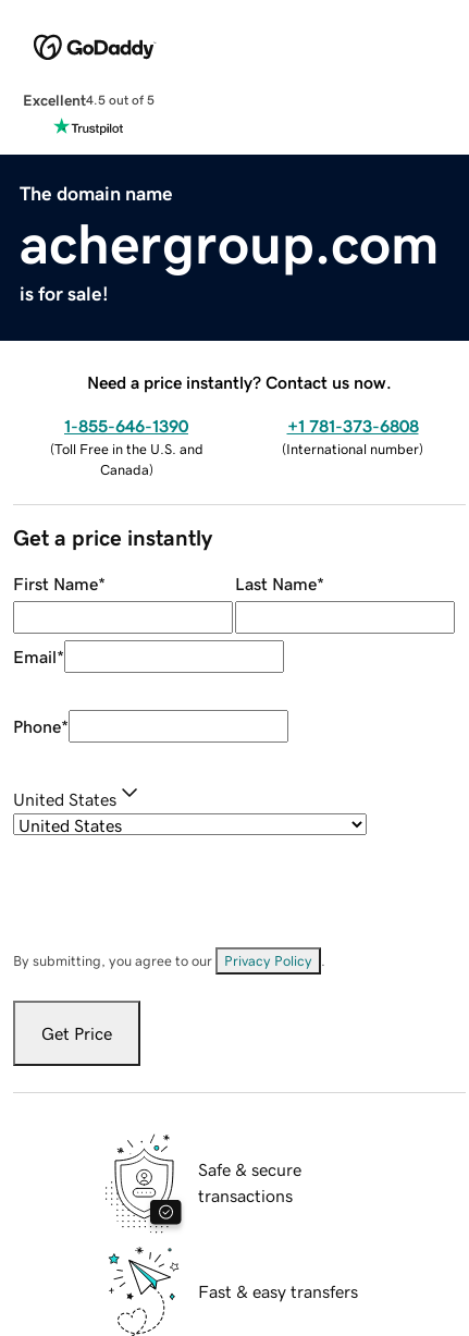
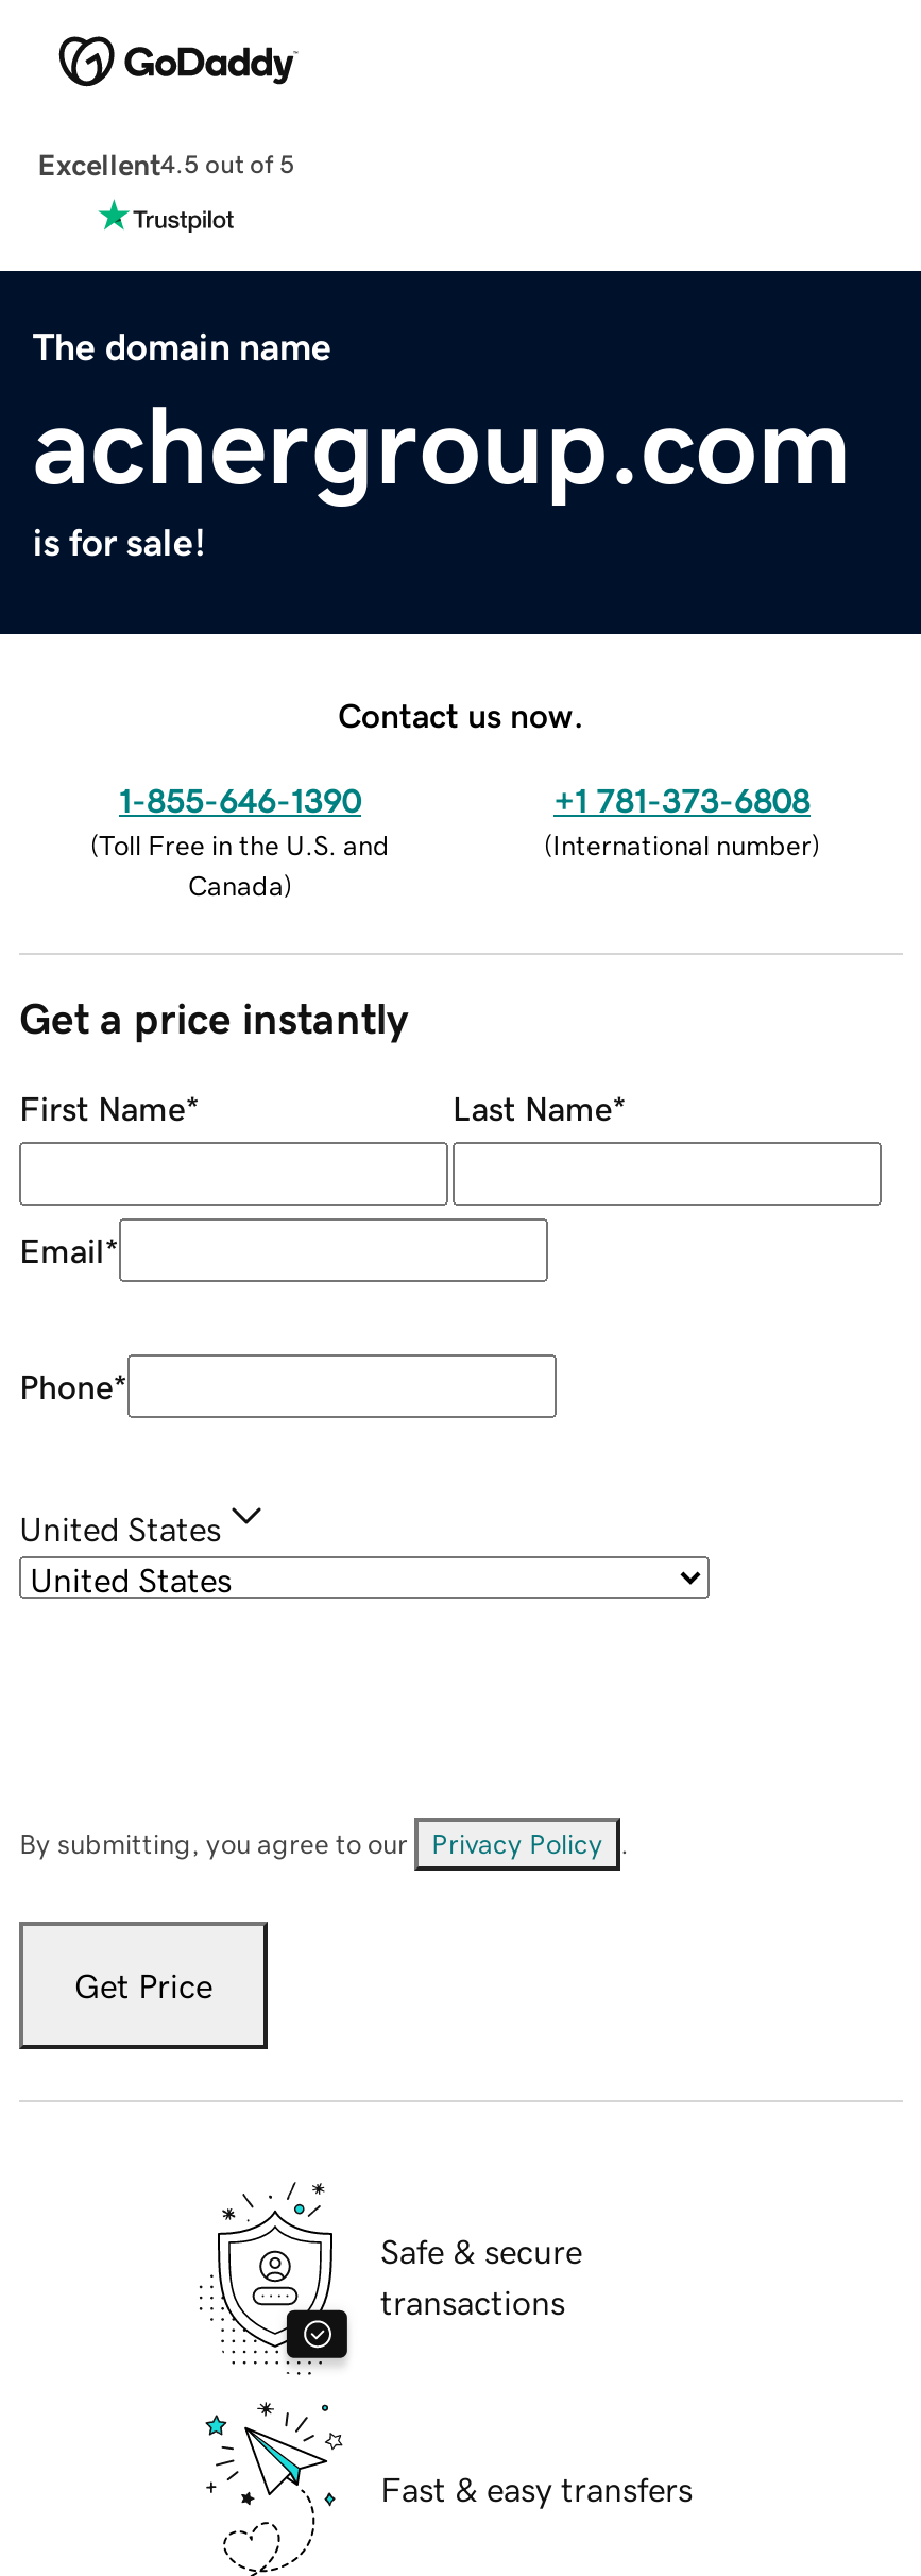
- Need a price instantly? Contact us now.
+ Contact us now.
